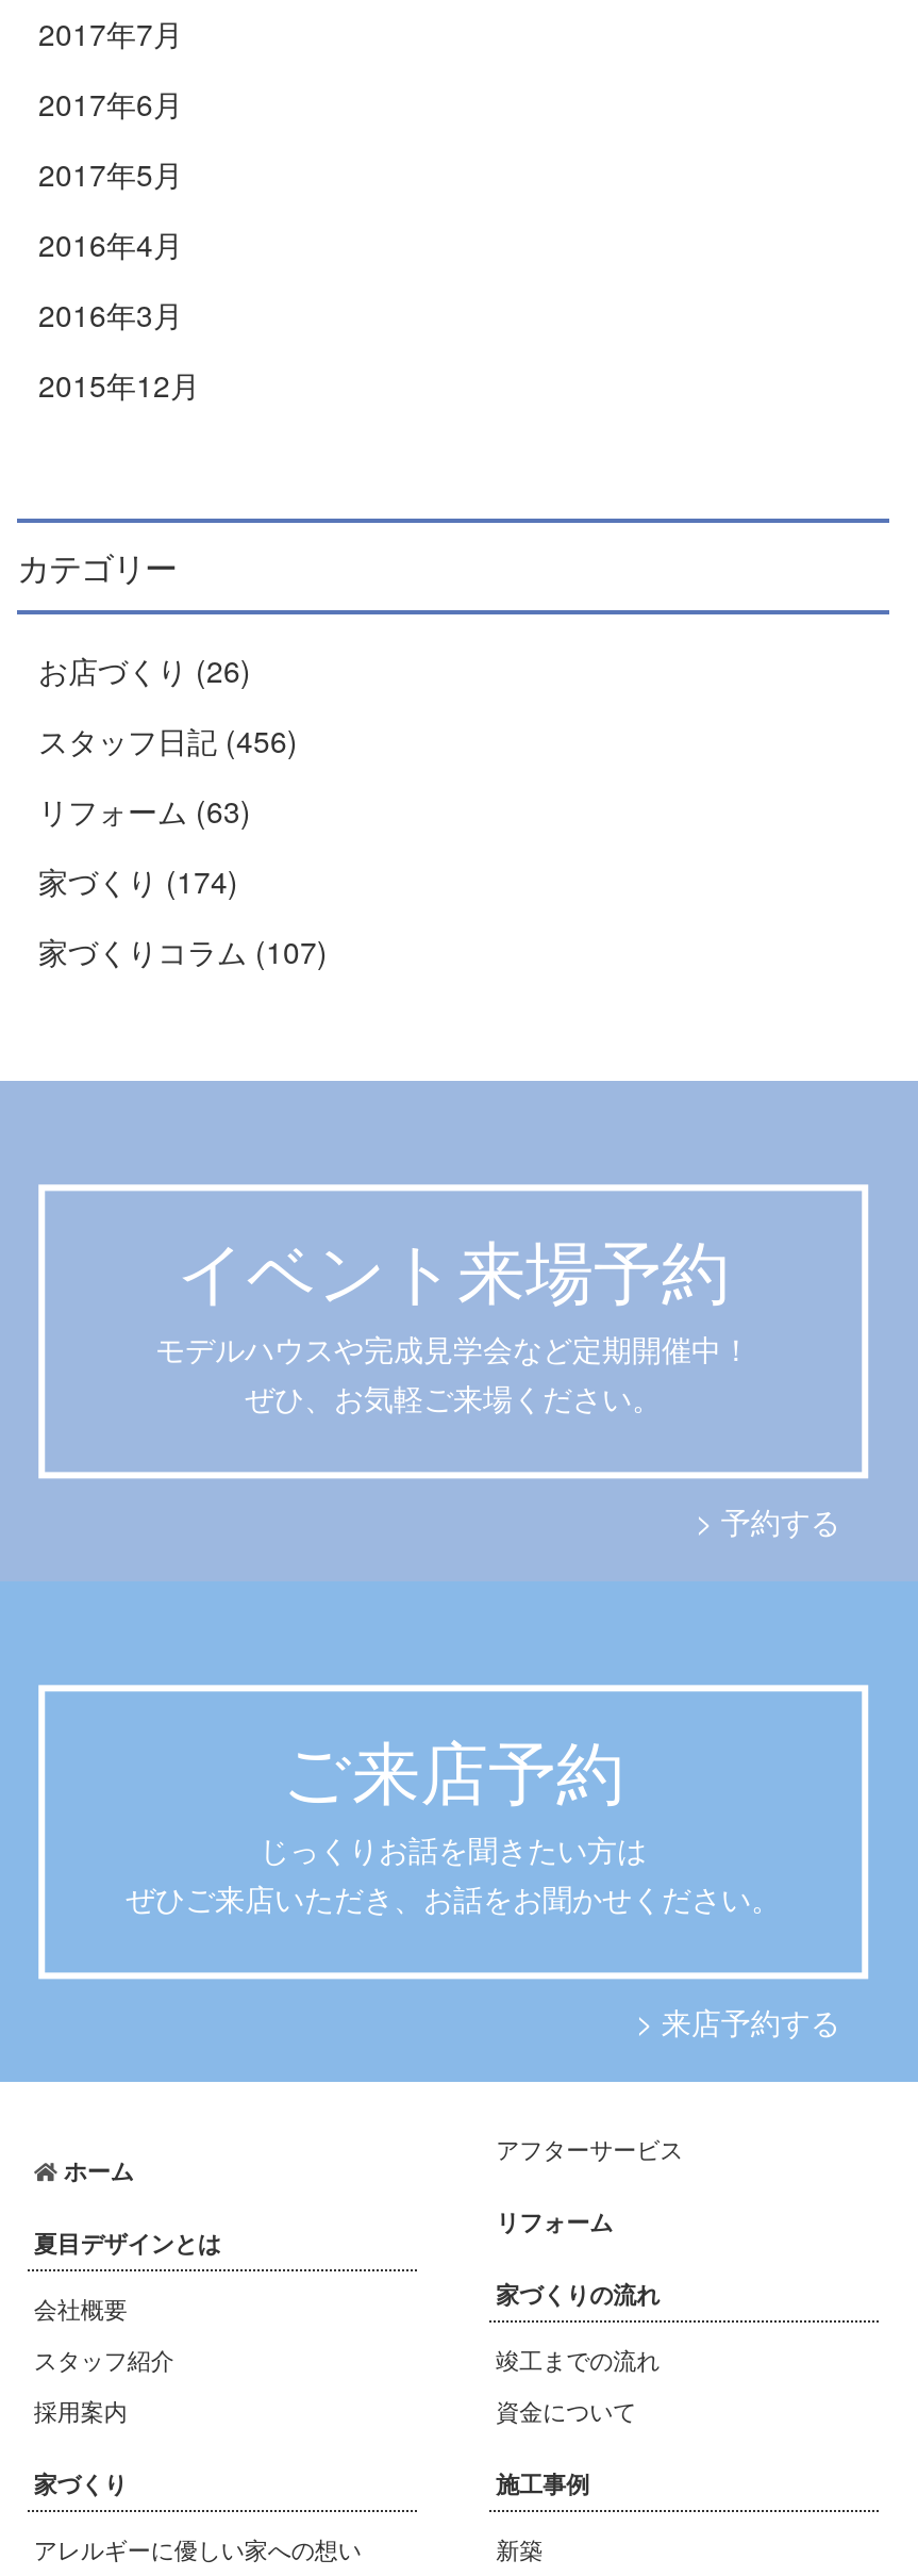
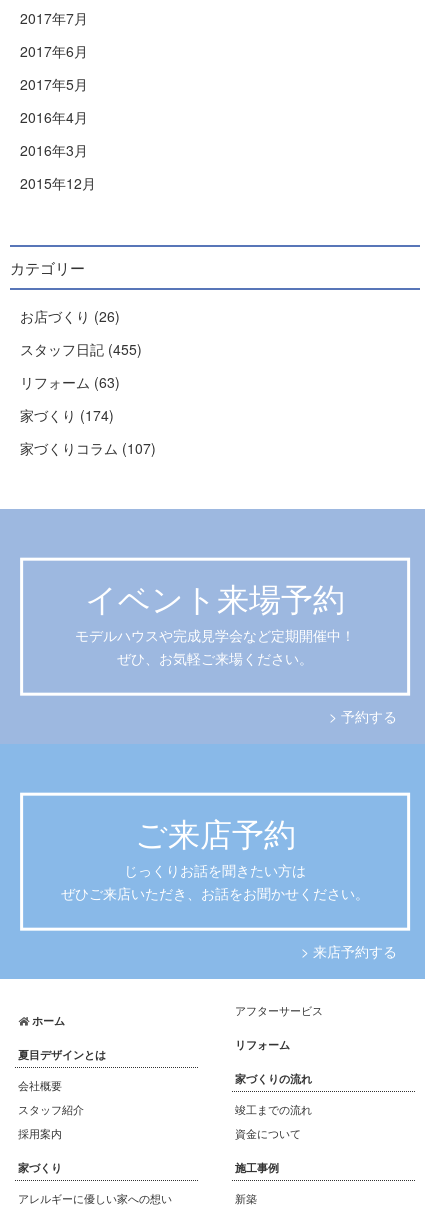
- スタッフ日記(456)
+ スタッフ日記(455)
